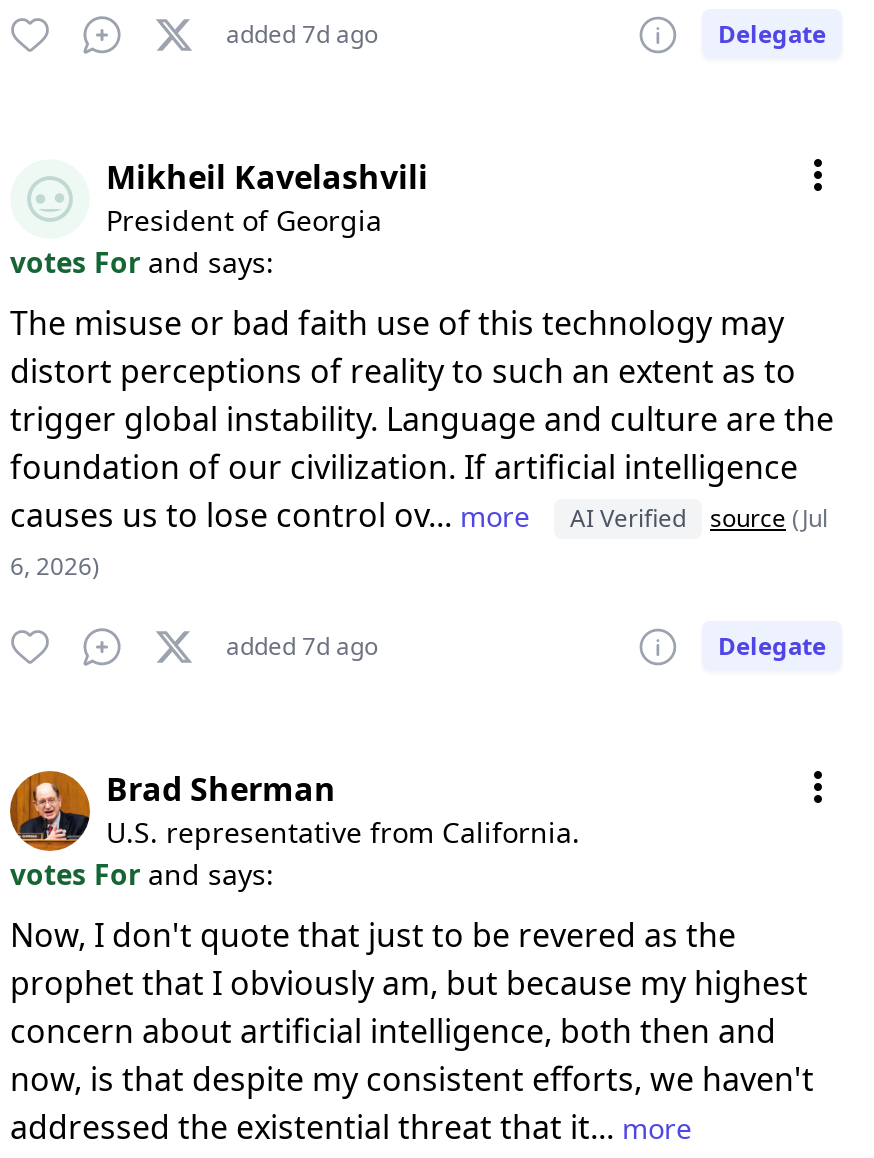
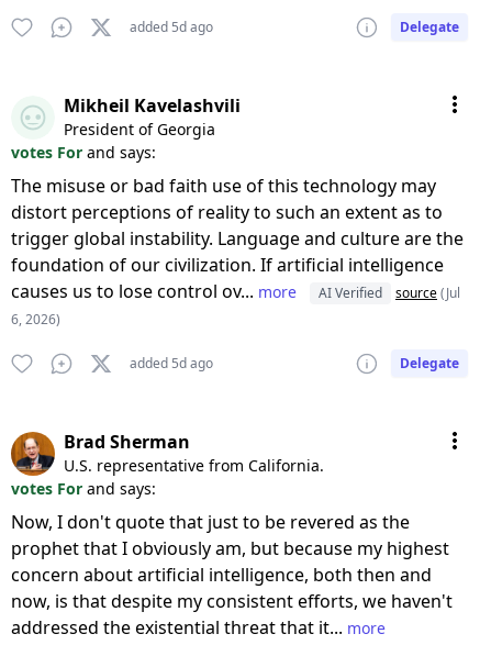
- added 7d ago
+ added 5d ago

- added 7d ago
+ added 5d ago
